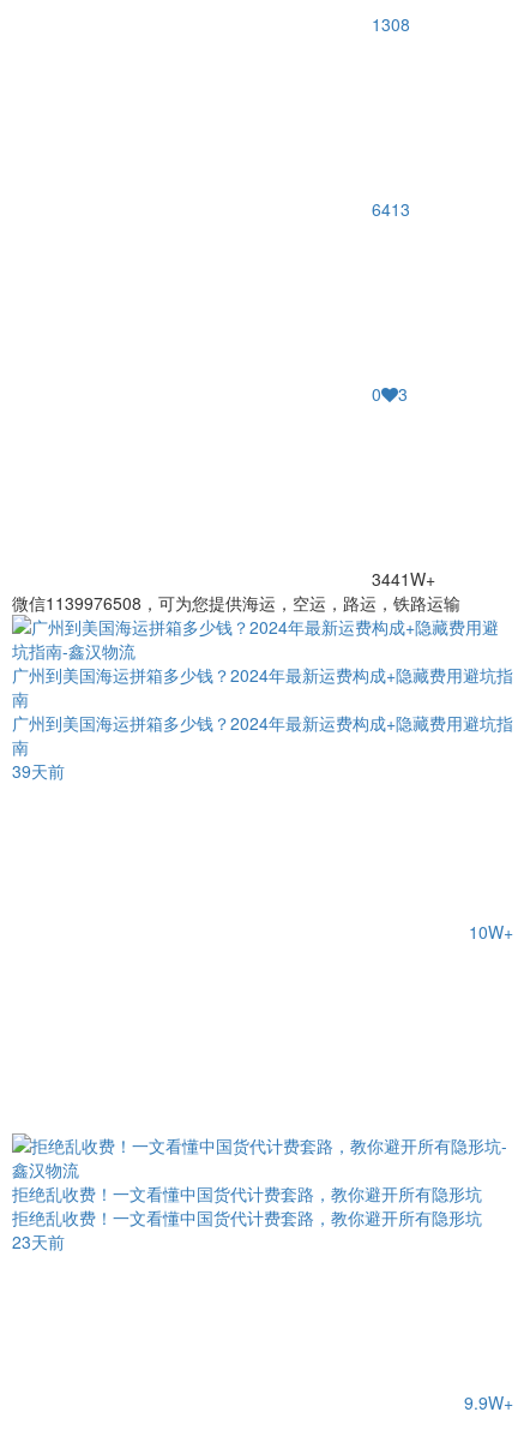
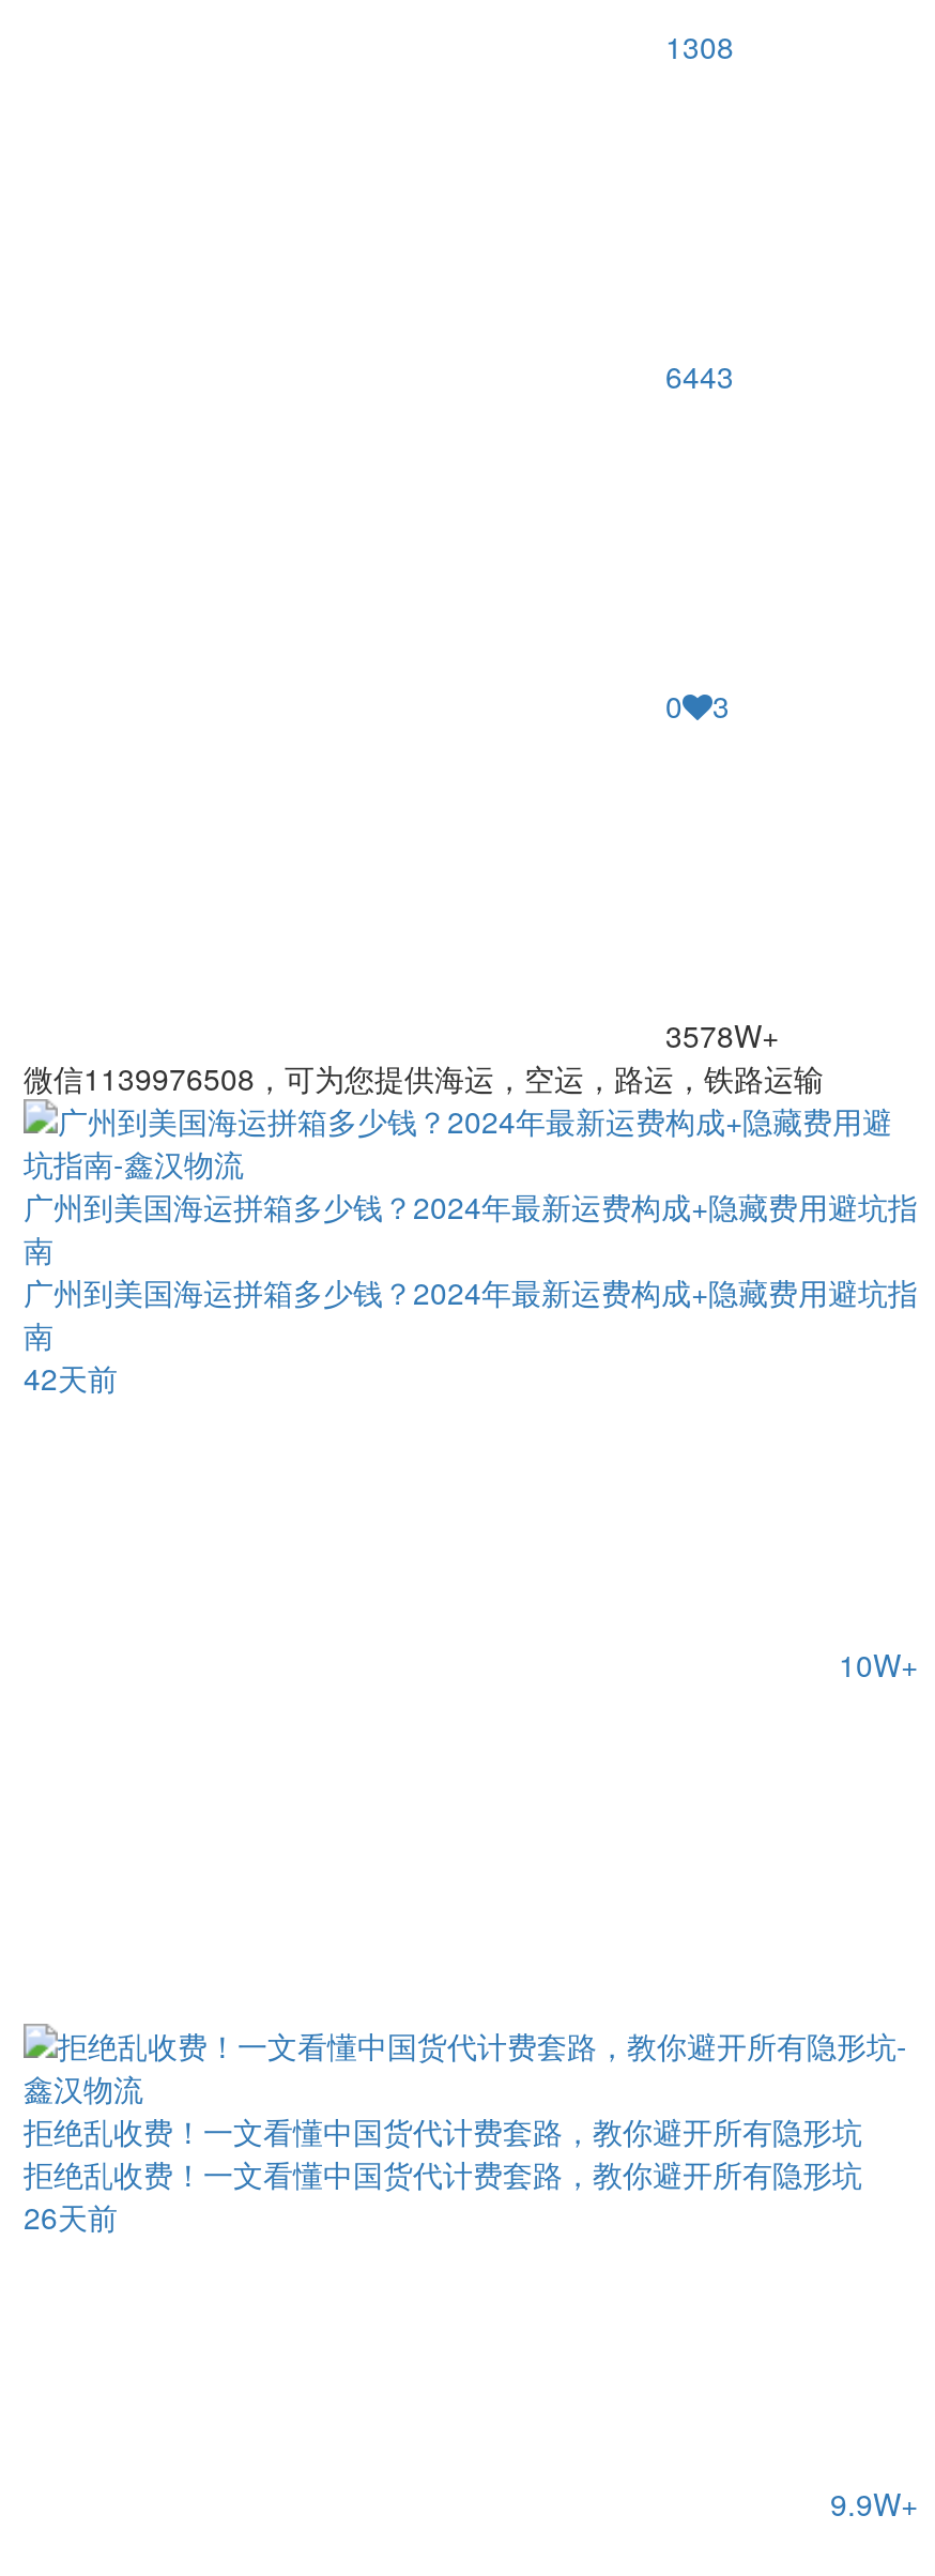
- 6413
+ 6443

- 3441W+
+ 3578W+

- 39天前
+ 42天前

- 23天前
+ 26天前
